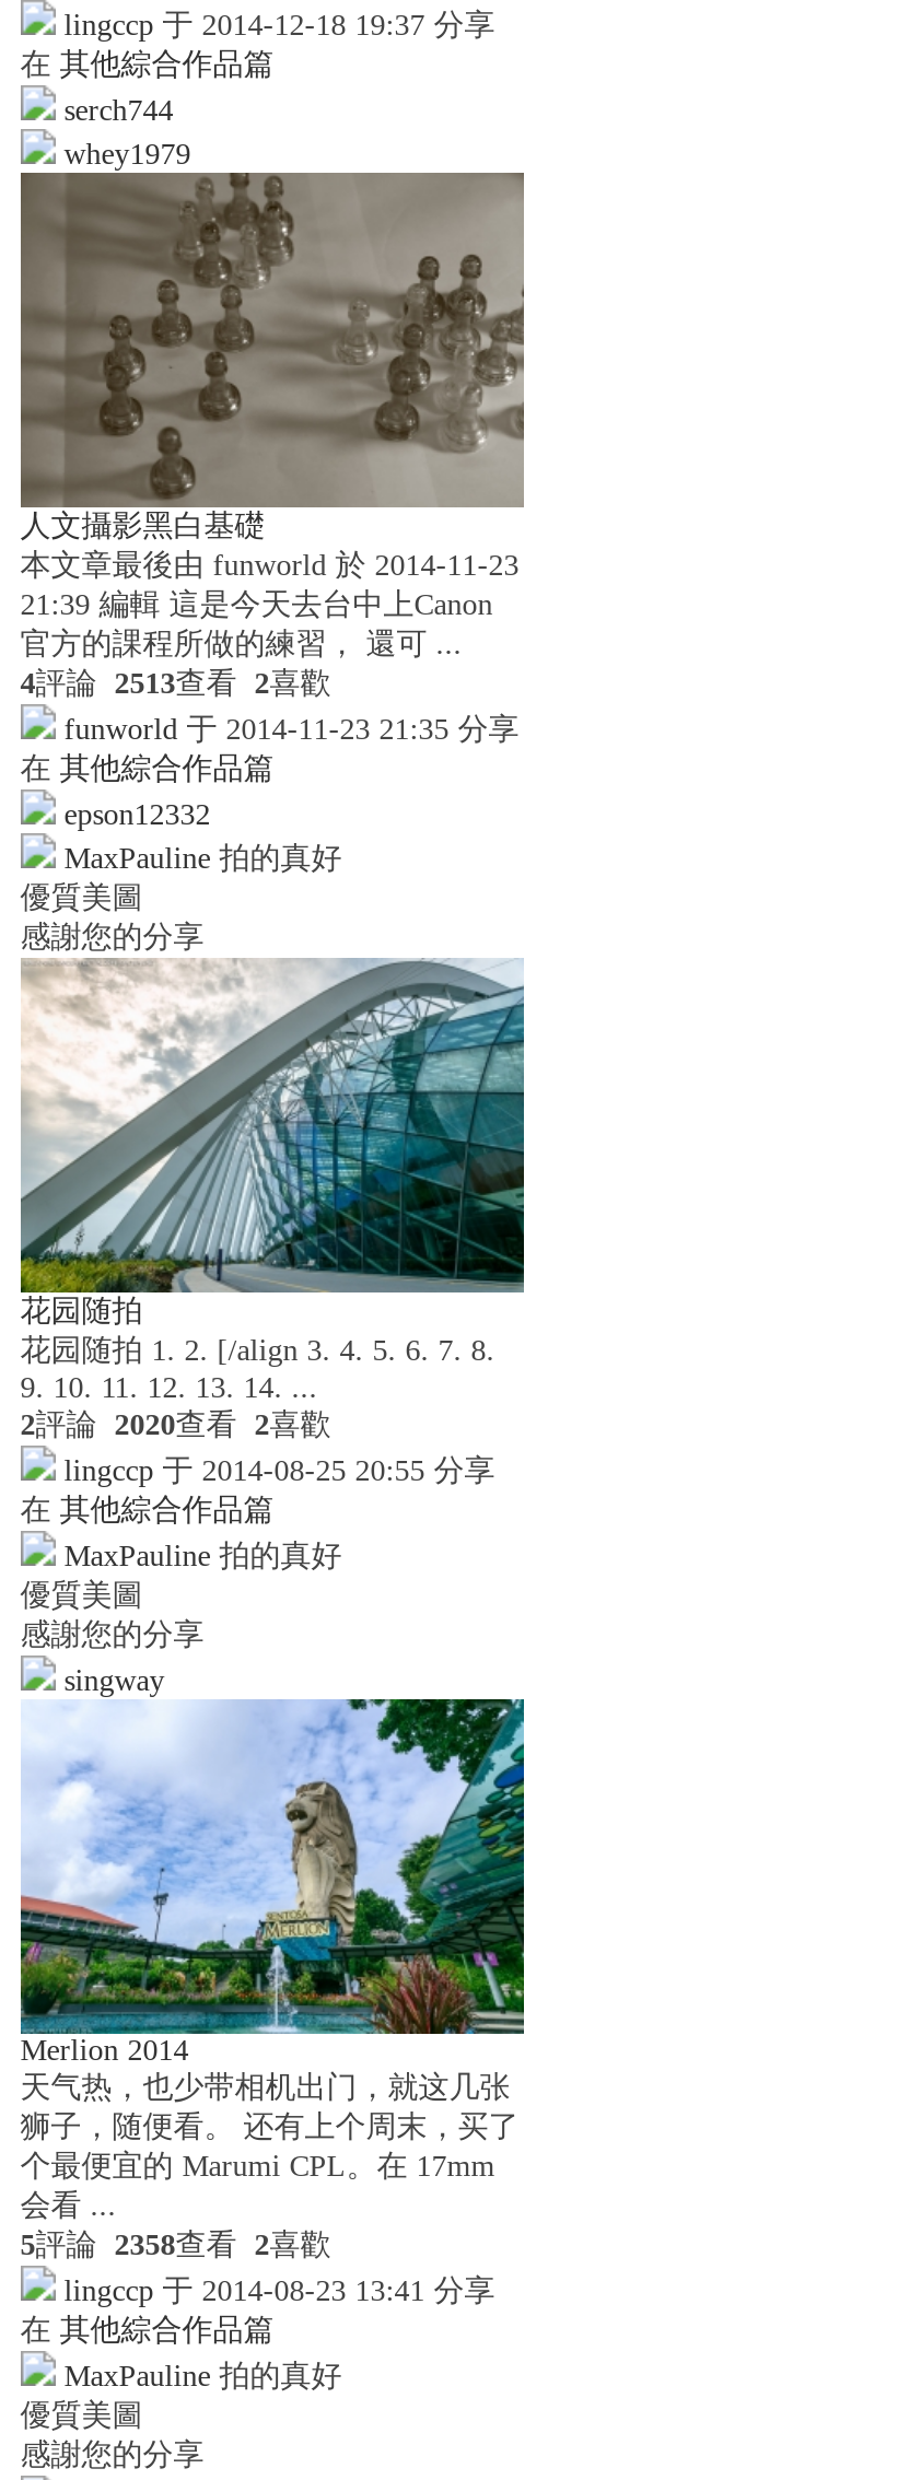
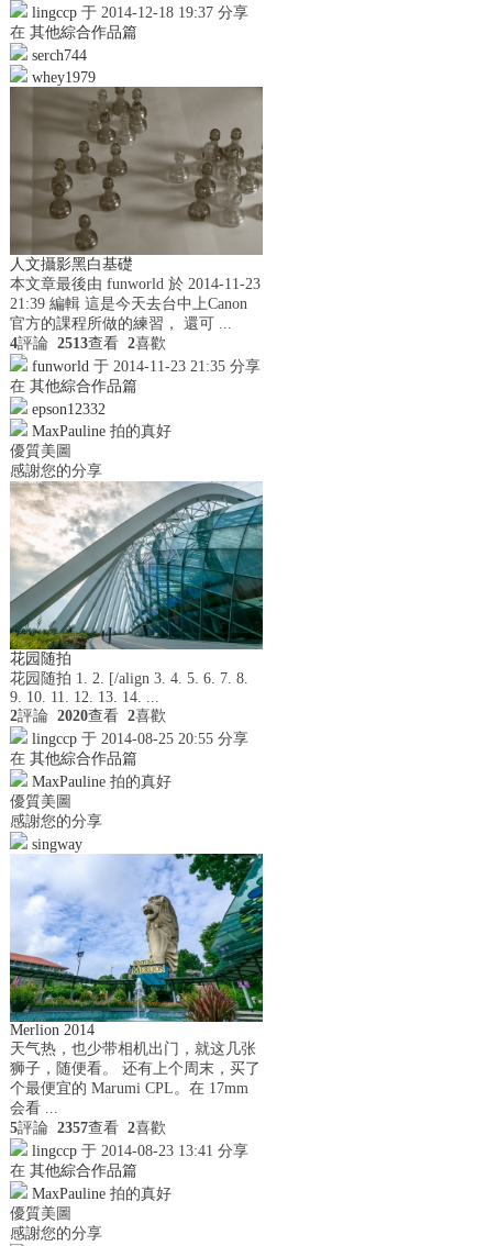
- 5評論 2358查看 2喜歡
+ 5評論 2357查看 2喜歡
